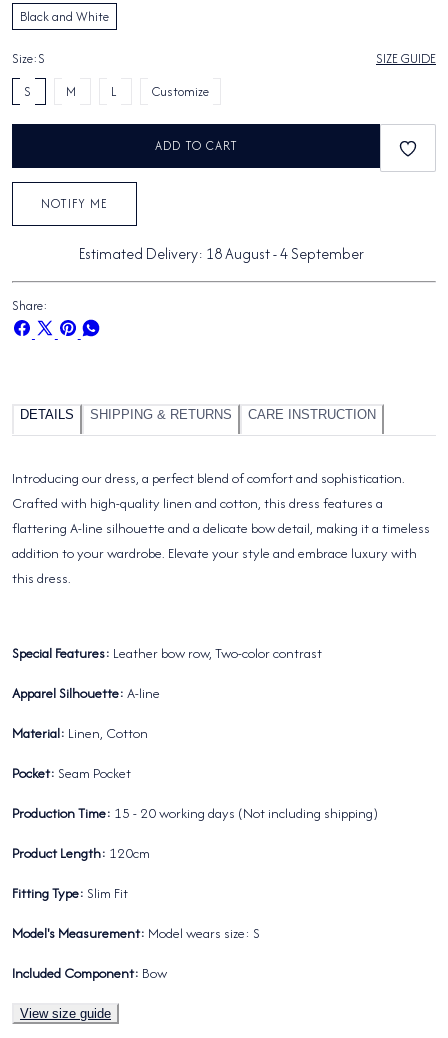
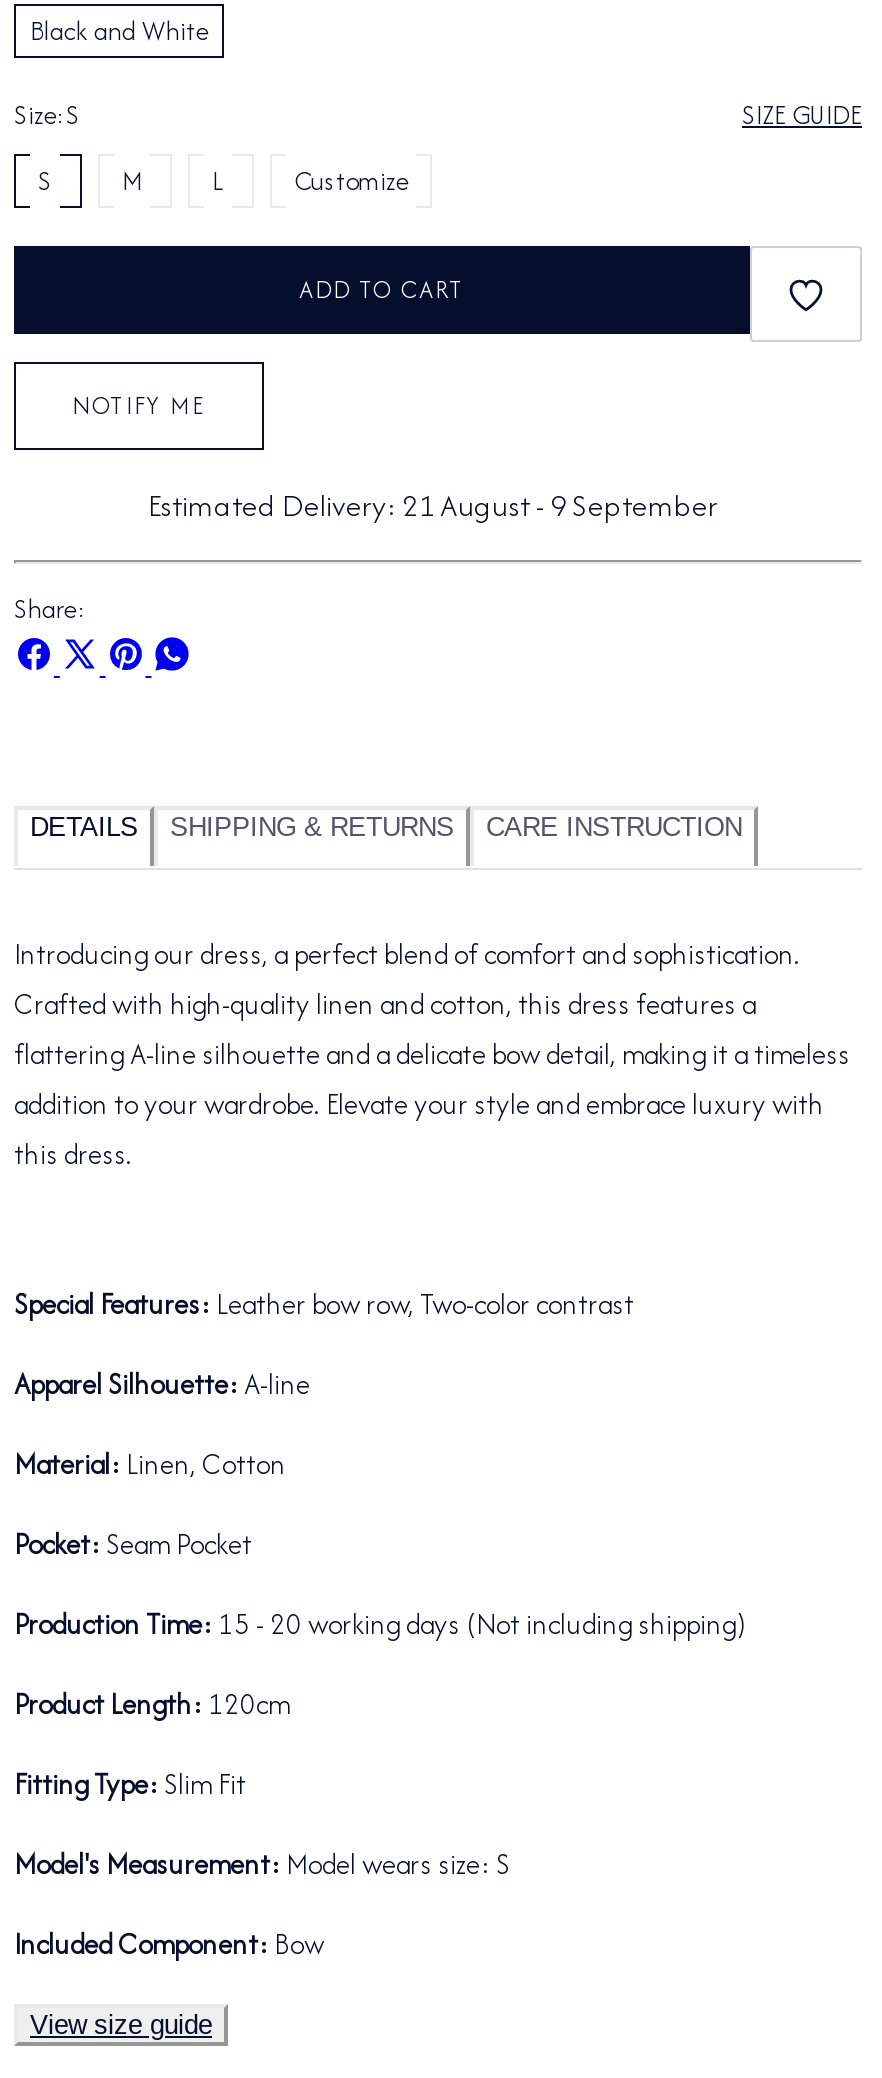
- Estimated Delivery: 18 August- 4 September
+ Estimated Delivery: 21 August- 9 September
